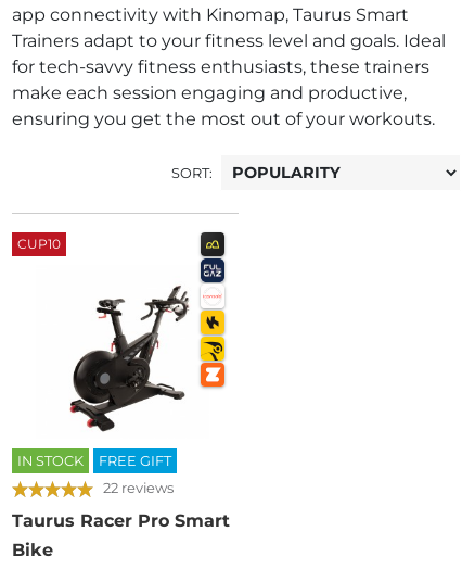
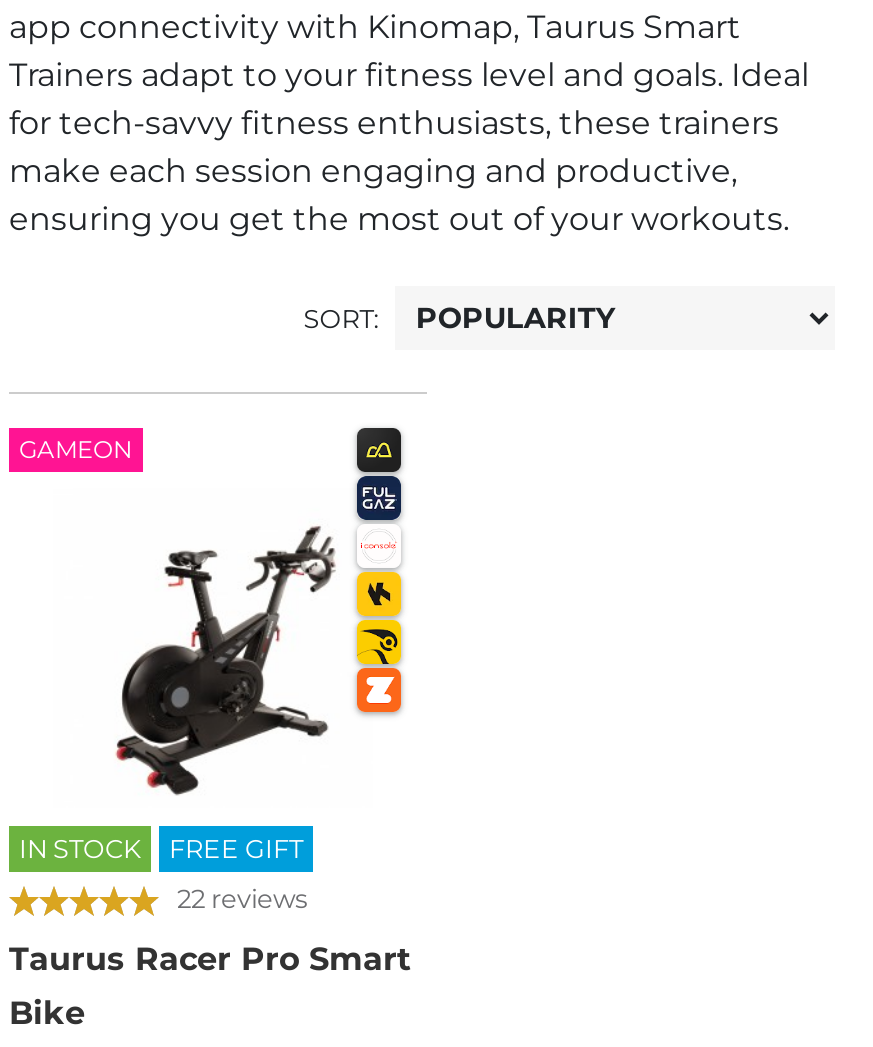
- CUP10
+ GAMEON
